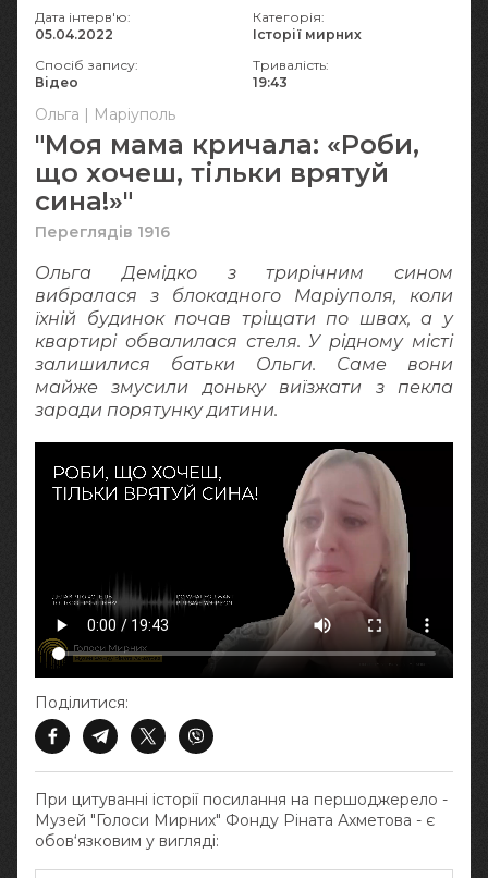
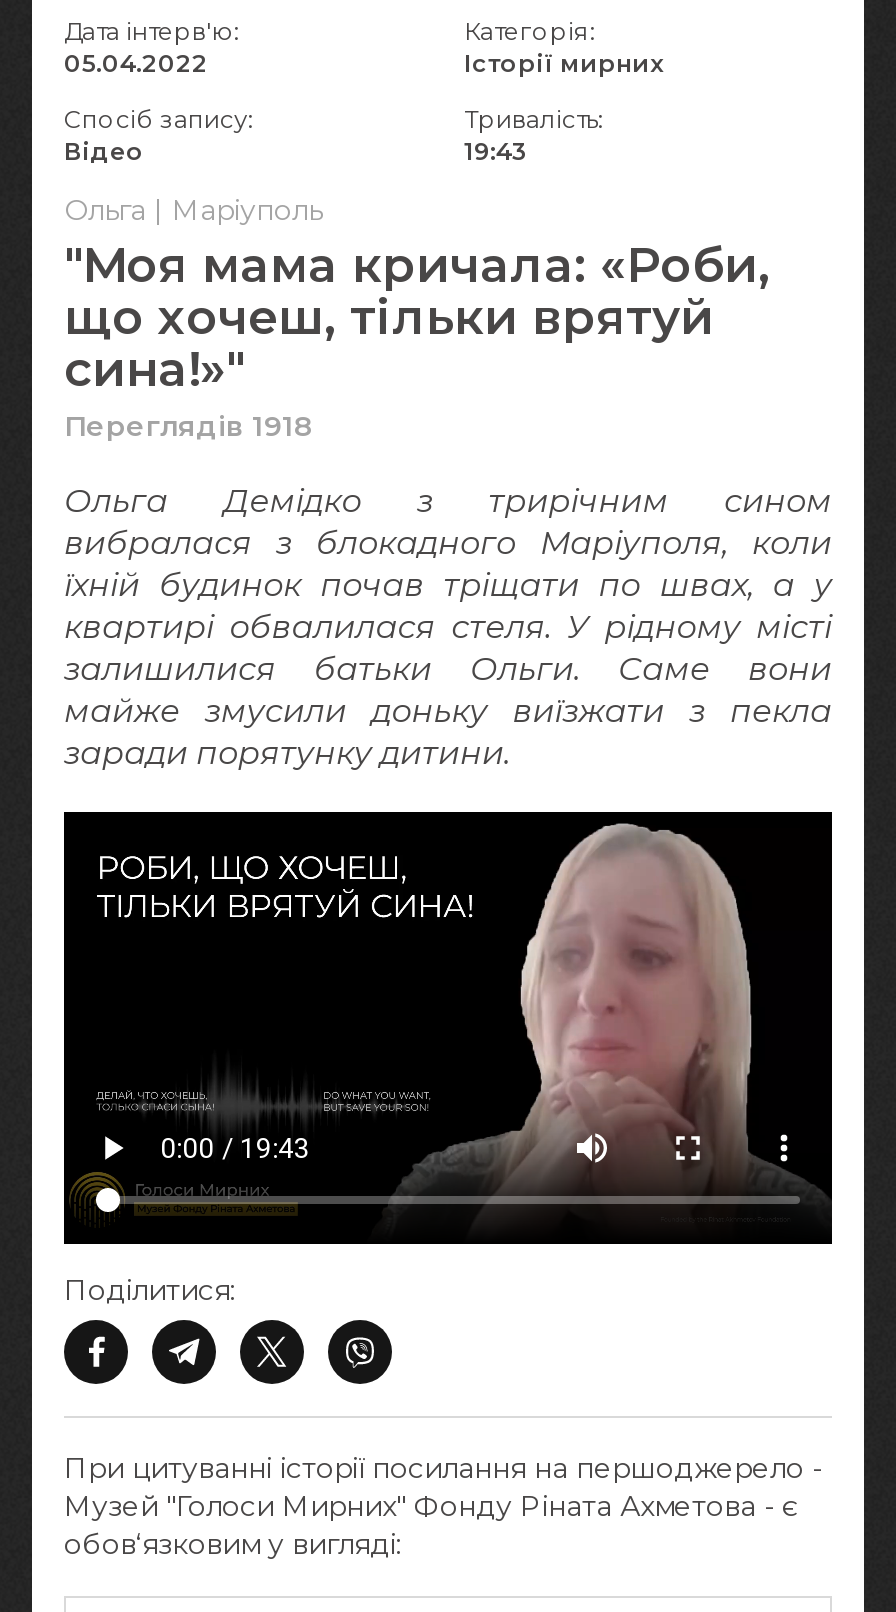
- Переглядів 1916
+ Переглядів 1918
